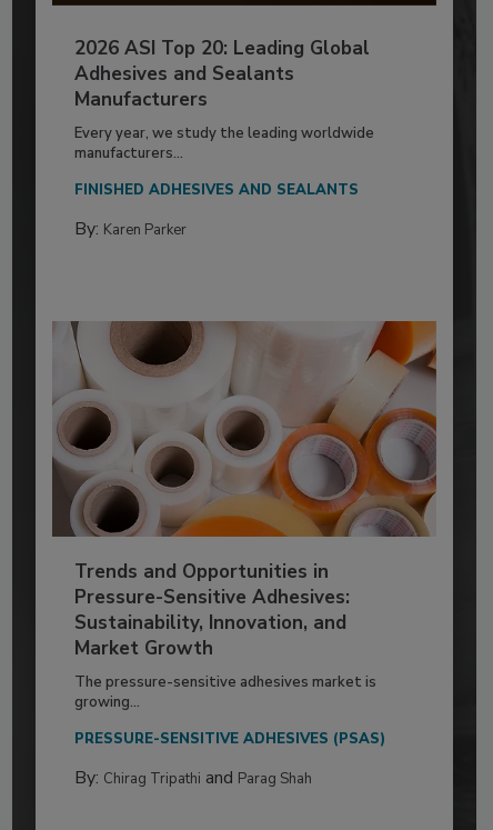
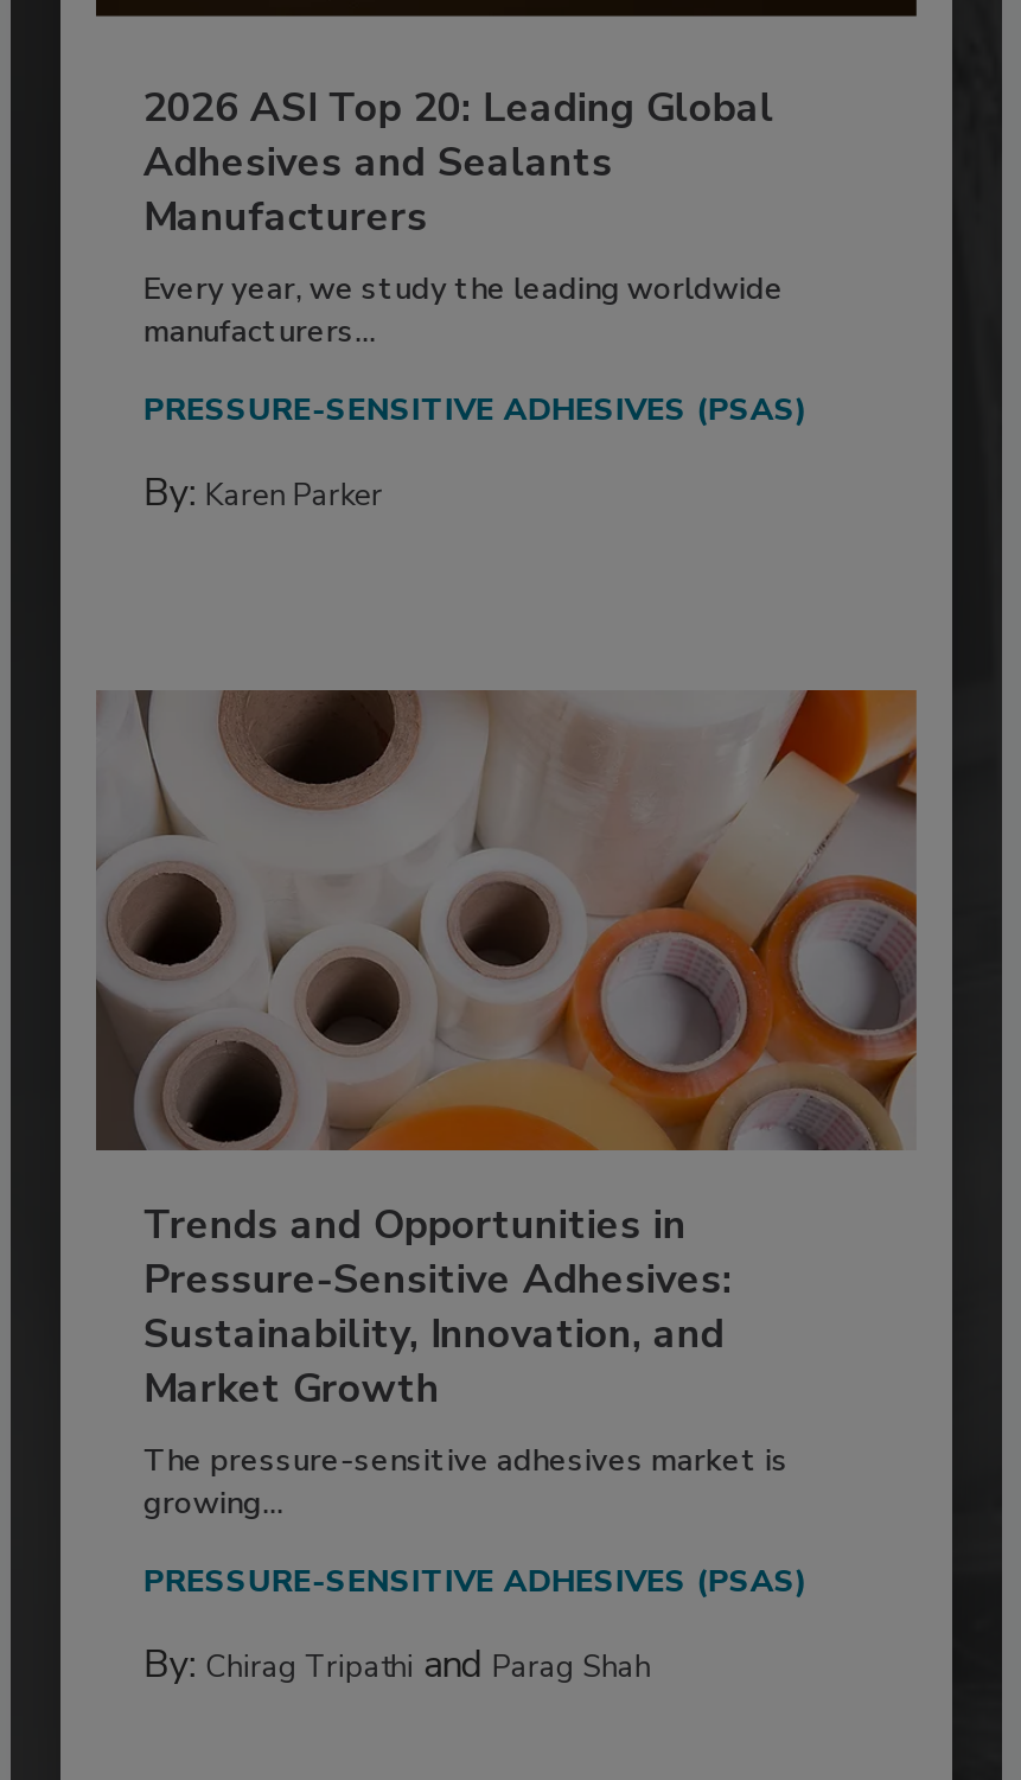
- FINISHED ADHESIVES AND SEALANTS
+ PRESSURE-SENSITIVE ADHESIVES (PSAS)
